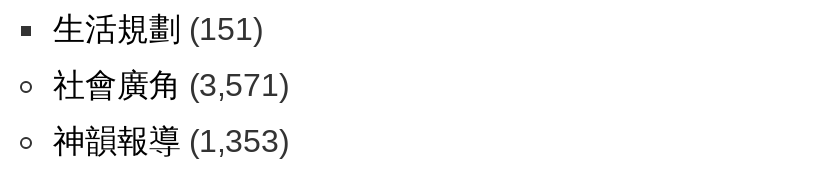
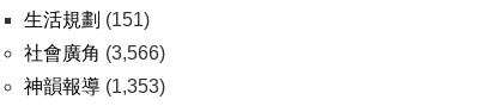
- 社會廣角(3,571)
+ 社會廣角(3,566)
